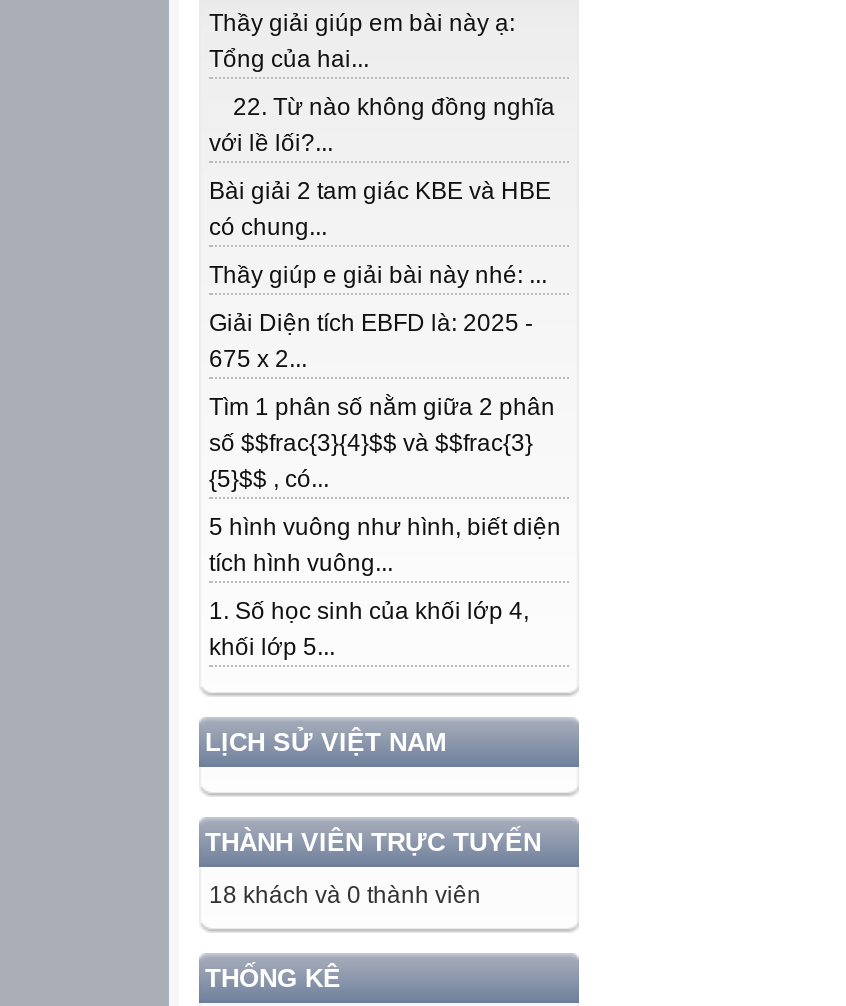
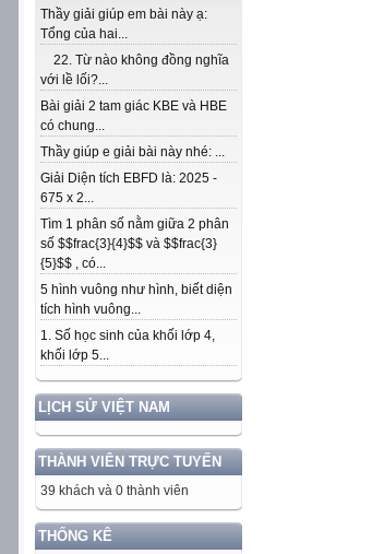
- 18 khách và 0 thành viên
+ 39 khách và 0 thành viên
